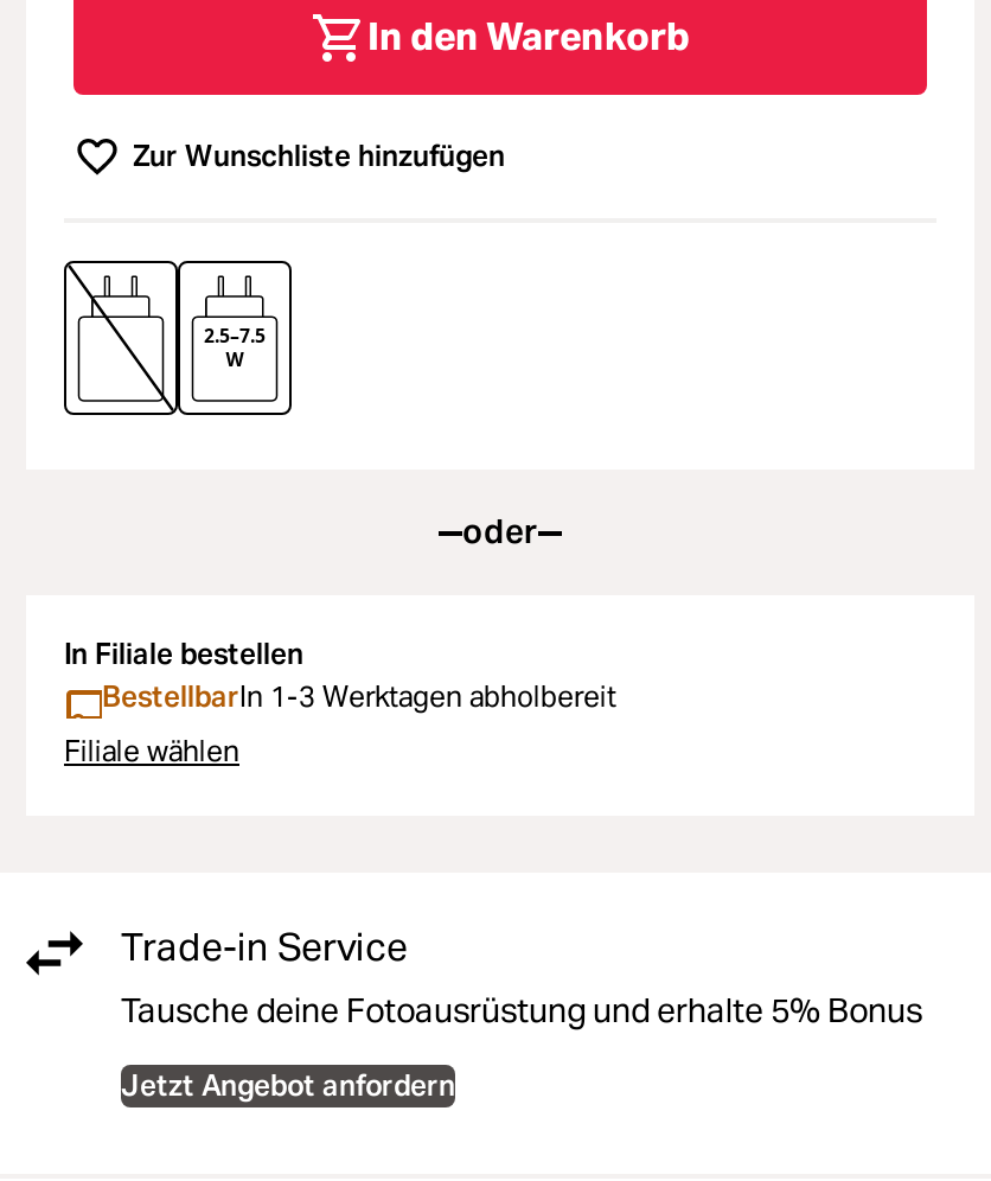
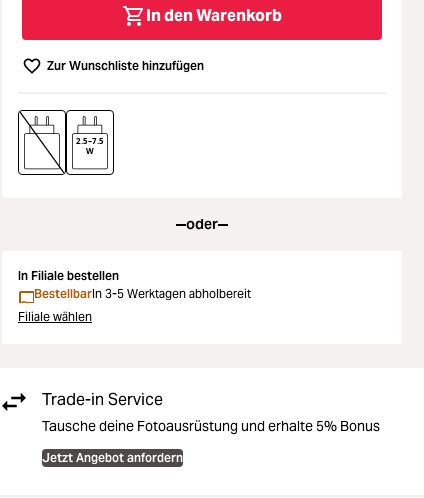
- BestellbarIn 1-3 Werktagen abholbereit
+ BestellbarIn 3-5 Werktagen abholbereit
